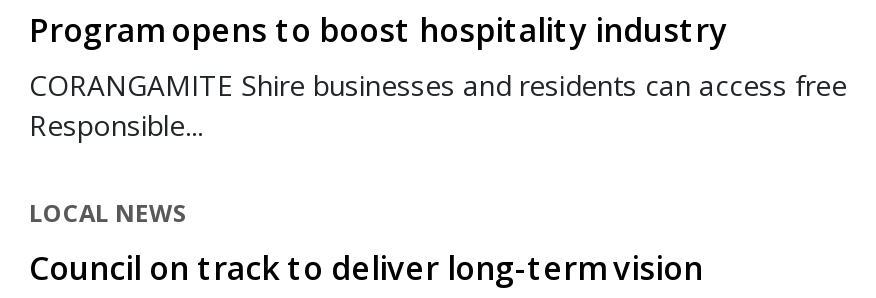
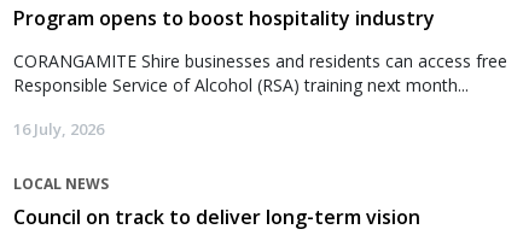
- Responsible...
+ Responsible Service of Alcohol (RSA) training next month...
+ 16 July, 2026
